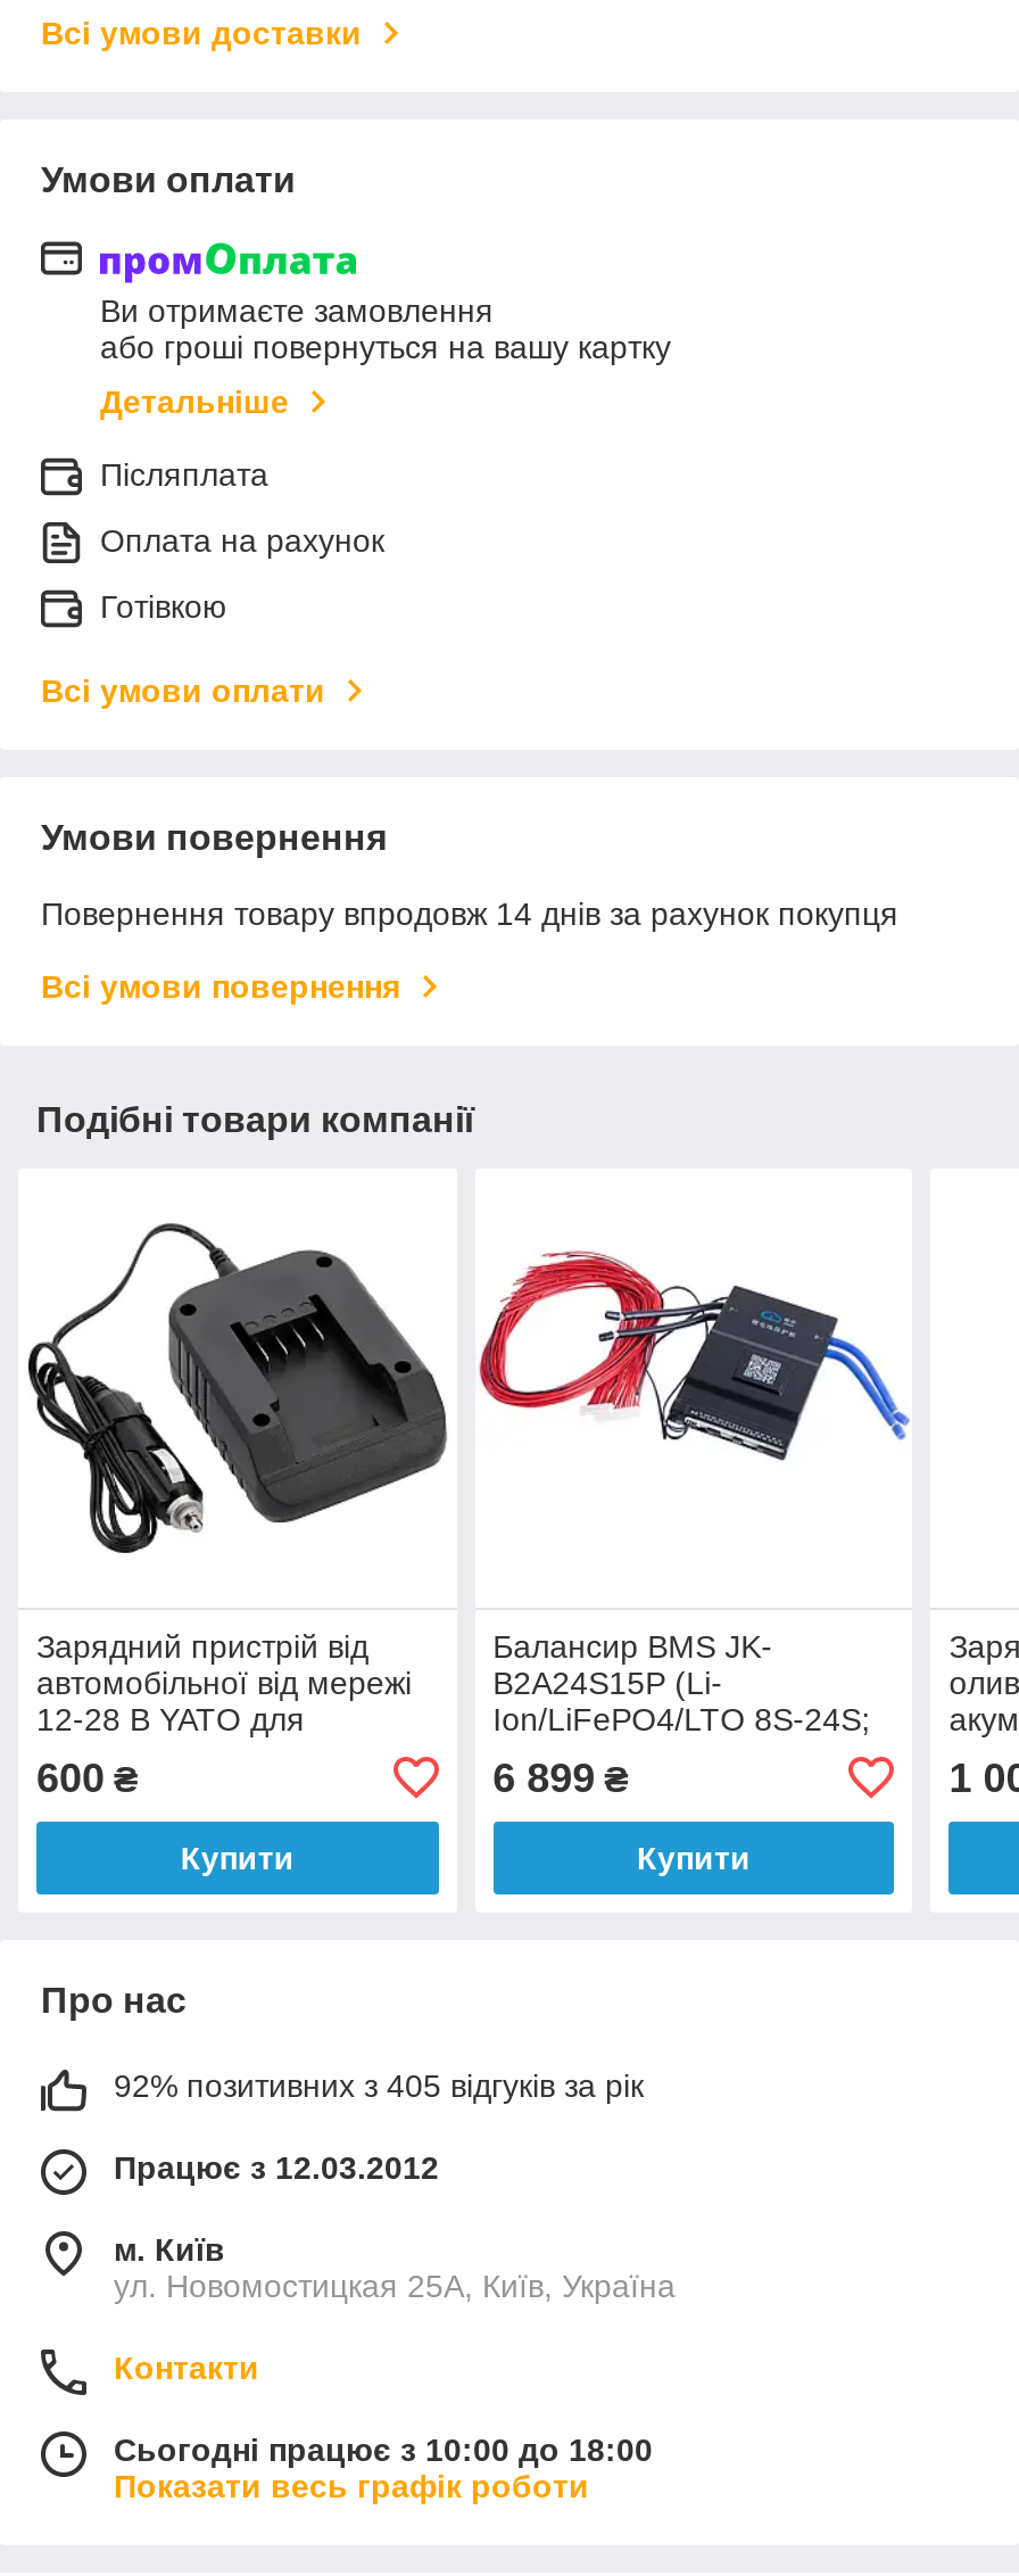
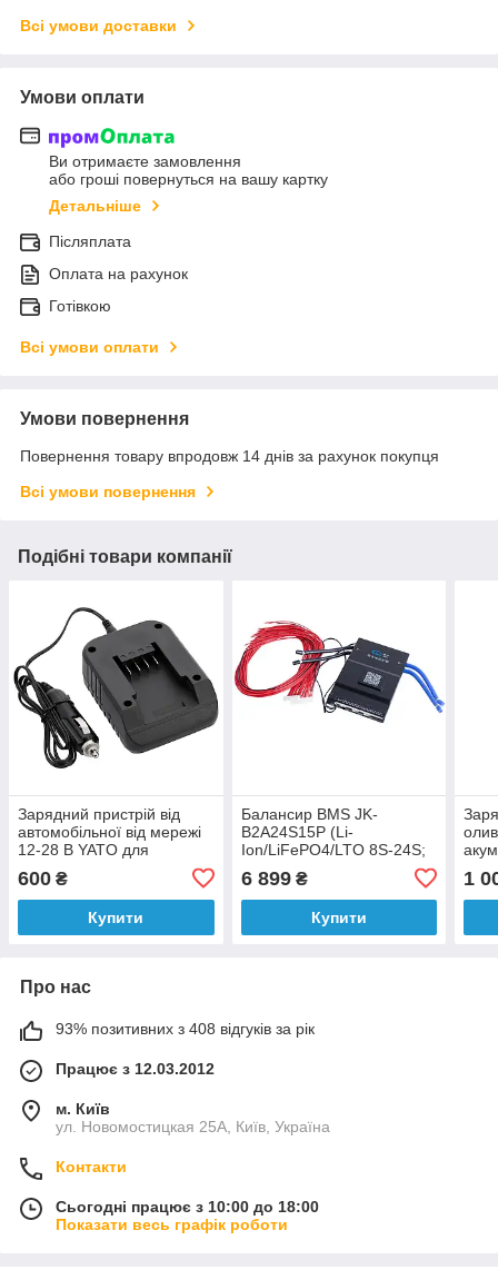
- 92% позитивних з 405 відгуків за рік
+ 93% позитивних з 408 відгуків за рік
